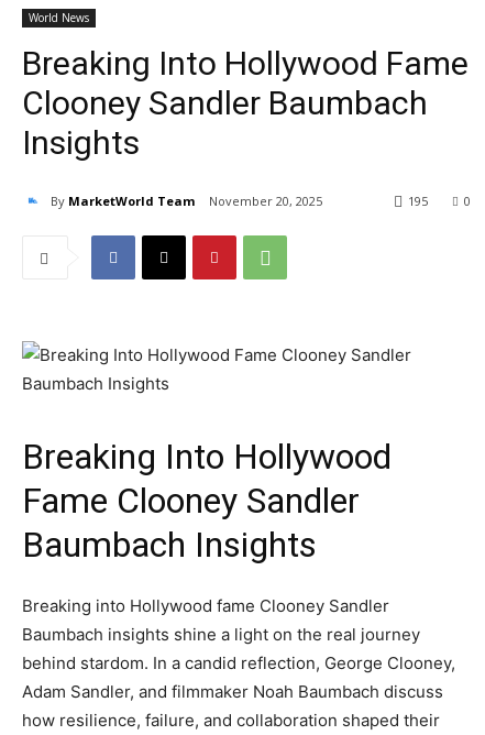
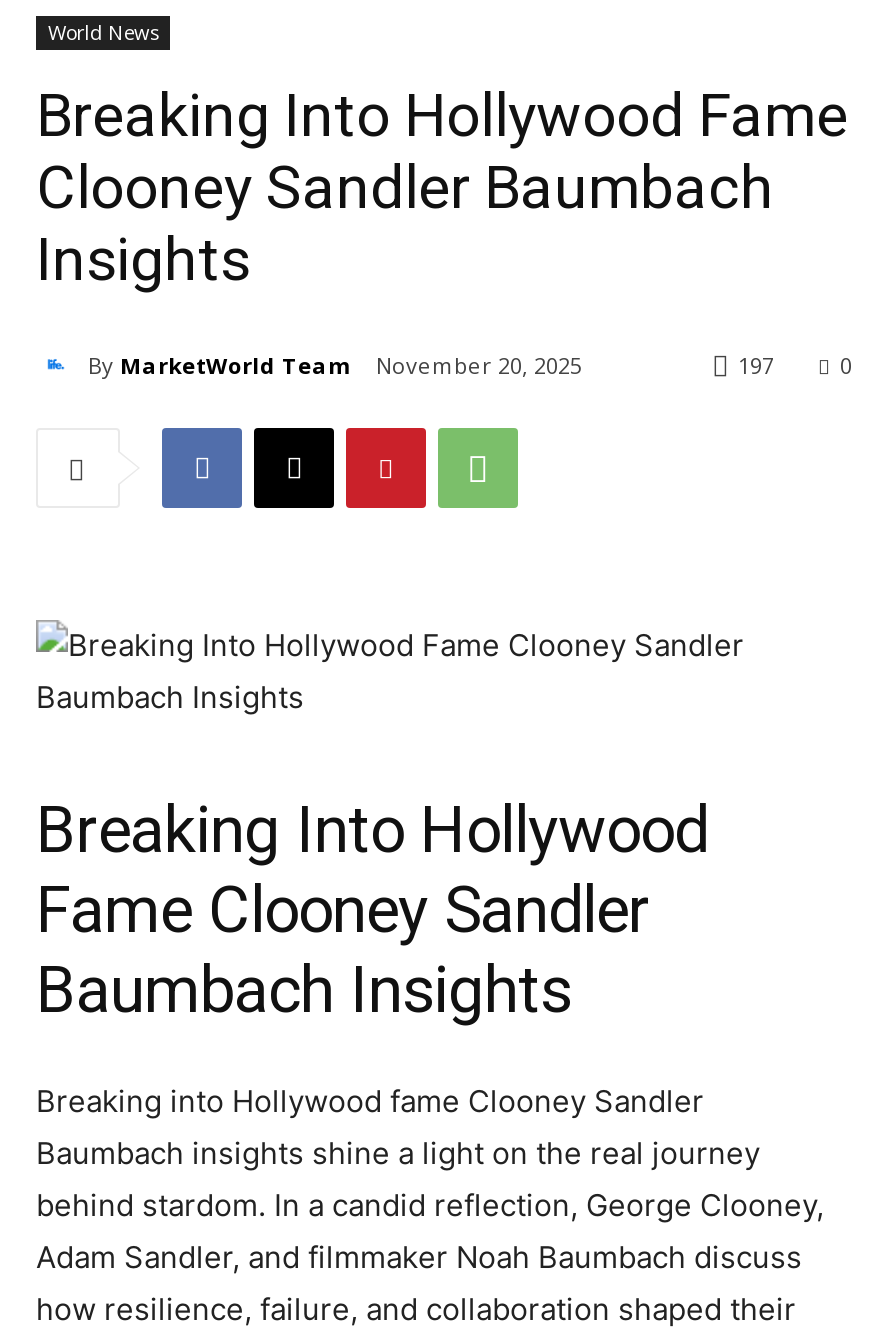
- 195
+ 197
